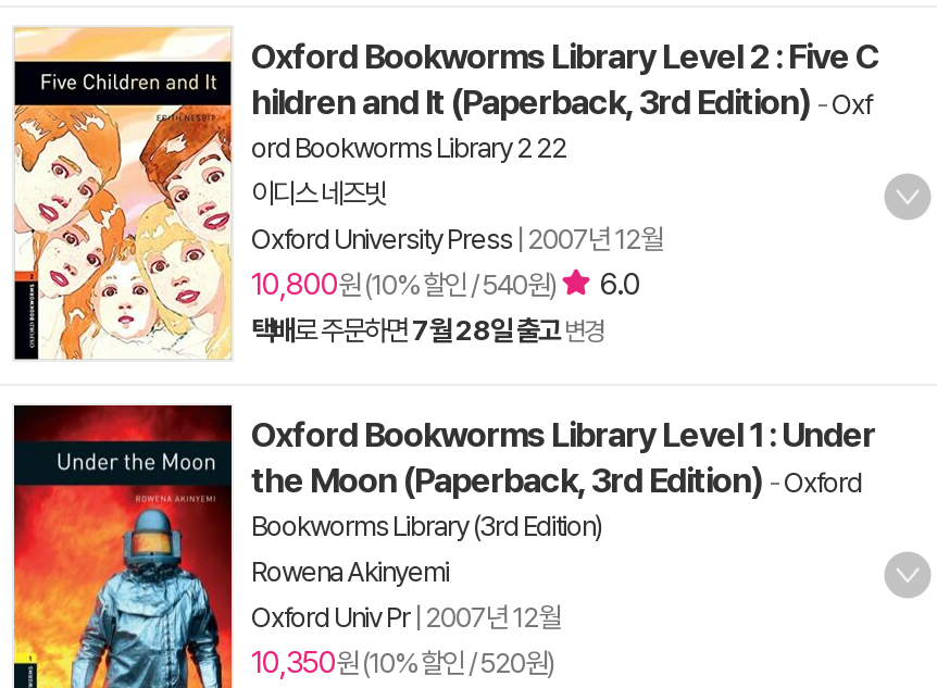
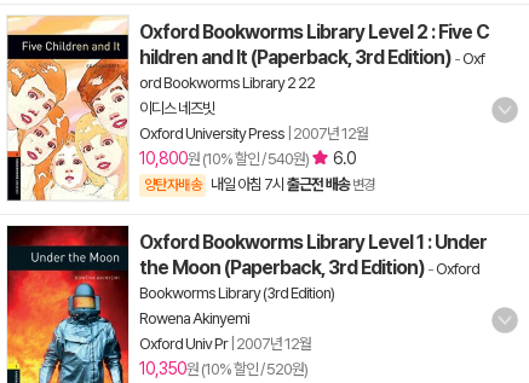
- 택배로 주문하면7월 28일 출고 변경
+ 양탄자배송 내일 아침 7시 출근전 배송 변경
